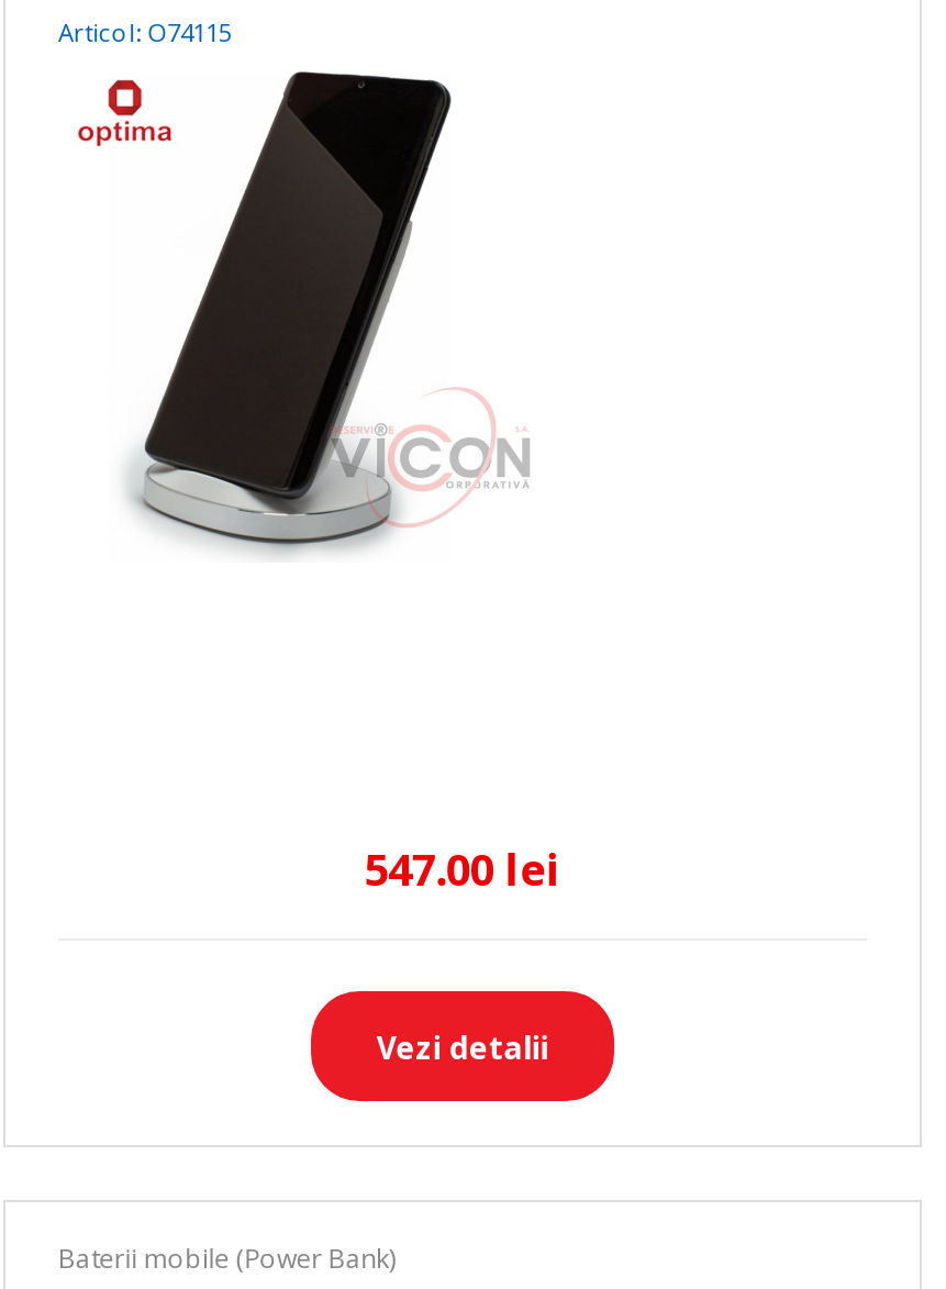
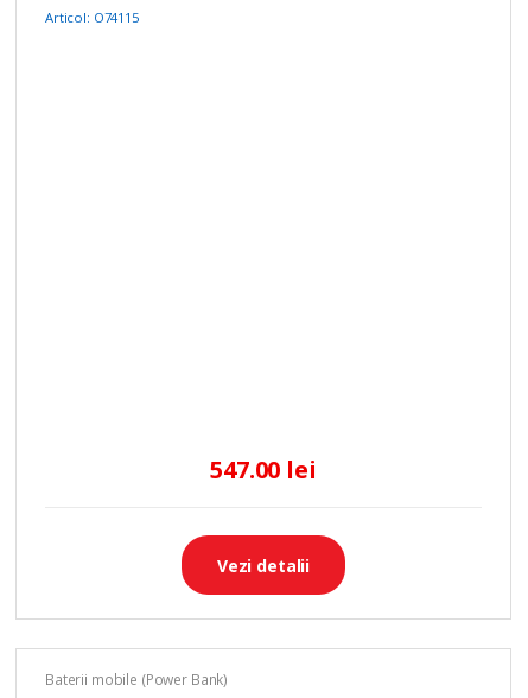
- [image]
